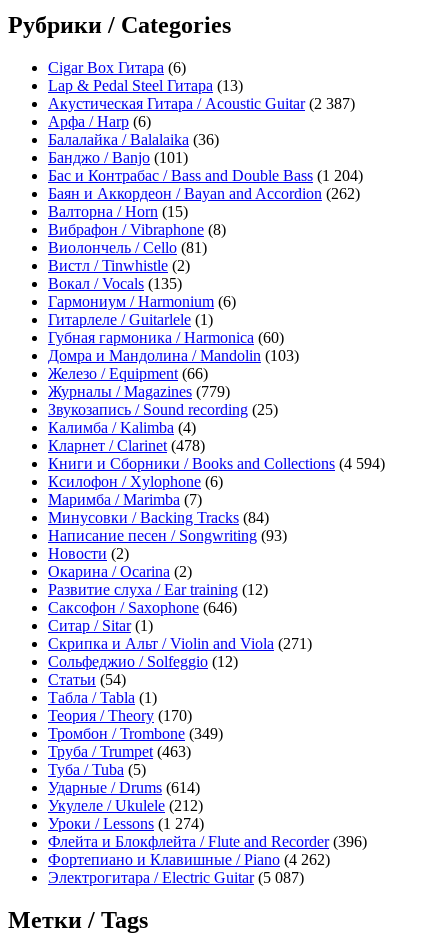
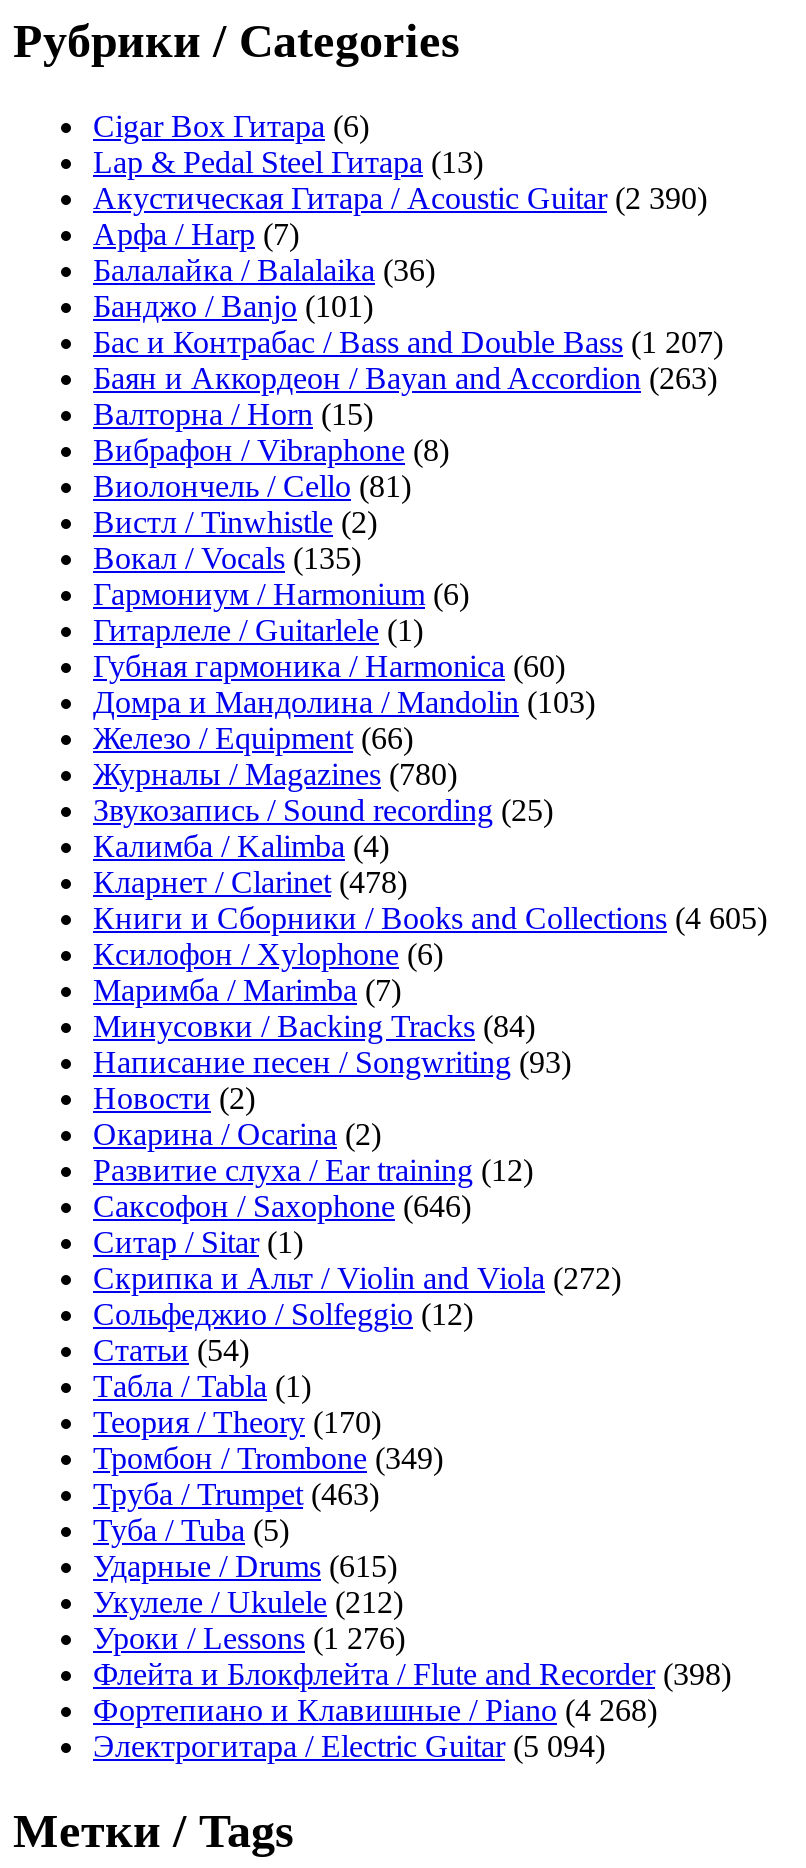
- Акустическая Гитара / Acoustic Guitar (2 387)
+ Акустическая Гитара / Acoustic Guitar (2 390)

- Арфа / Harp (6)
+ Арфа / Harp (7)

- Бас и Контрабас / Bass and Double Bass (1 204)
+ Бас и Контрабас / Bass and Double Bass (1 207)

- Баян и Аккордеон / Bayan and Accordion (262)
+ Баян и Аккордеон / Bayan and Accordion (263)

- Журналы / Magazines (779)
+ Журналы / Magazines (780)

- Книги и Сборники / Books and Collections (4 594)
+ Книги и Сборники / Books and Collections (4 605)

- Скрипка и Альт / Violin and Viola (271)
+ Скрипка и Альт / Violin and Viola (272)

- Ударные / Drums (614)
+ Ударные / Drums (615)

- Уроки / Lessons (1 274)
+ Уроки / Lessons (1 276)

- Флейта и Блокфлейта / Flute and Recorder (396)
+ Флейта и Блокфлейта / Flute and Recorder (398)

- Фортепиано и Клавишные / Piano (4 262)
+ Фортепиано и Клавишные / Piano (4 268)

- Электрогитара / Electric Guitar (5 087)
+ Электрогитара / Electric Guitar (5 094)
